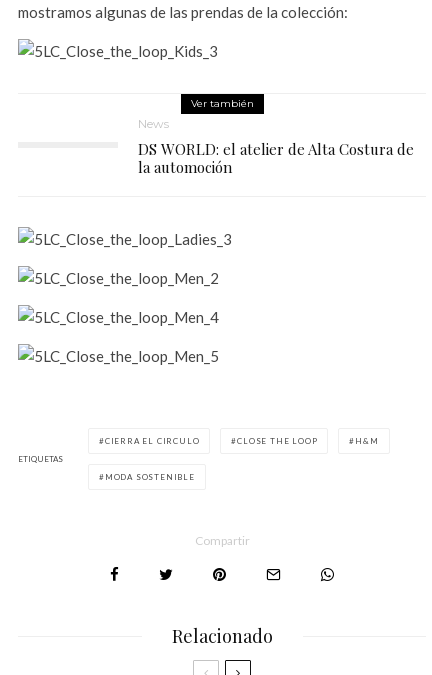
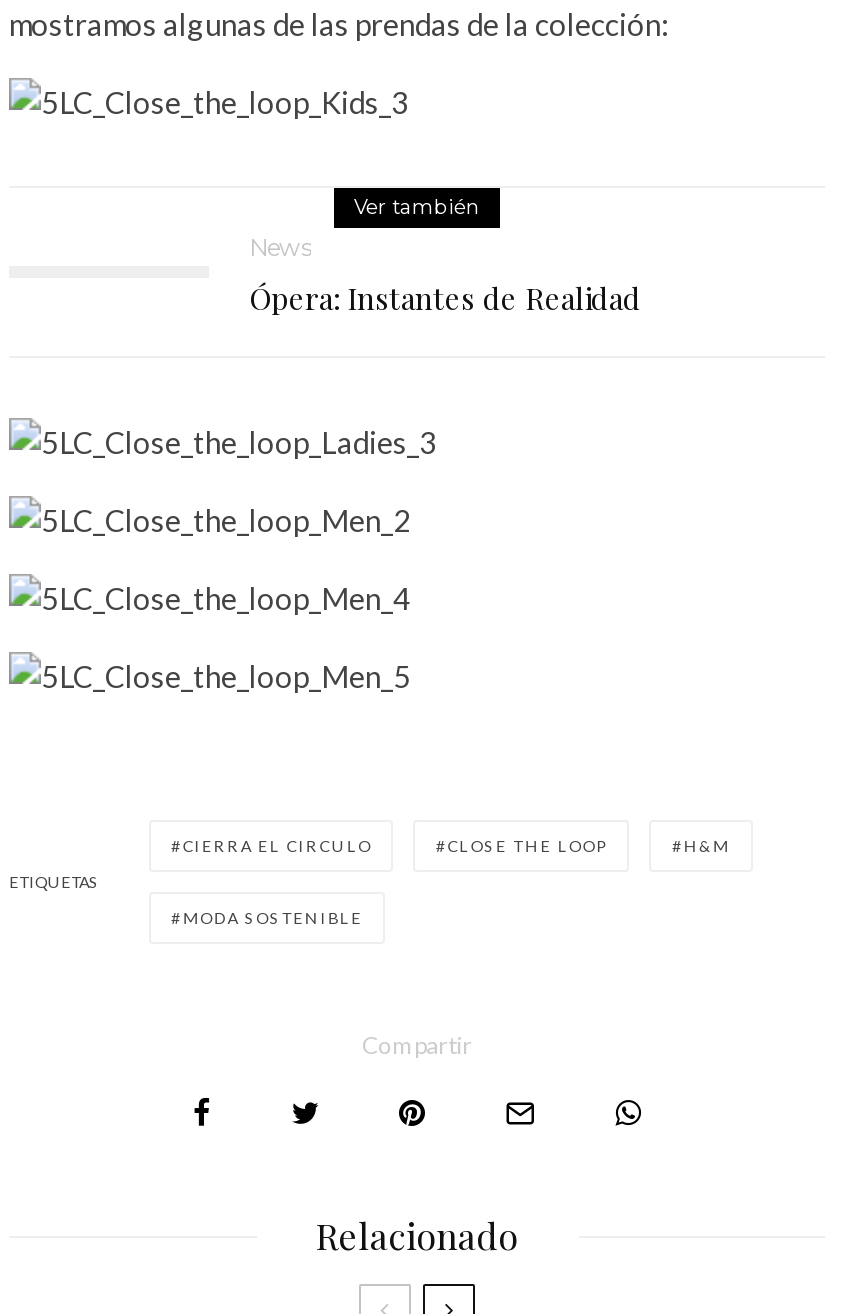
- DS WORLD: el atelier de Alta Costura de
- la automoción
+ Ópera: Instantes de Realidad
